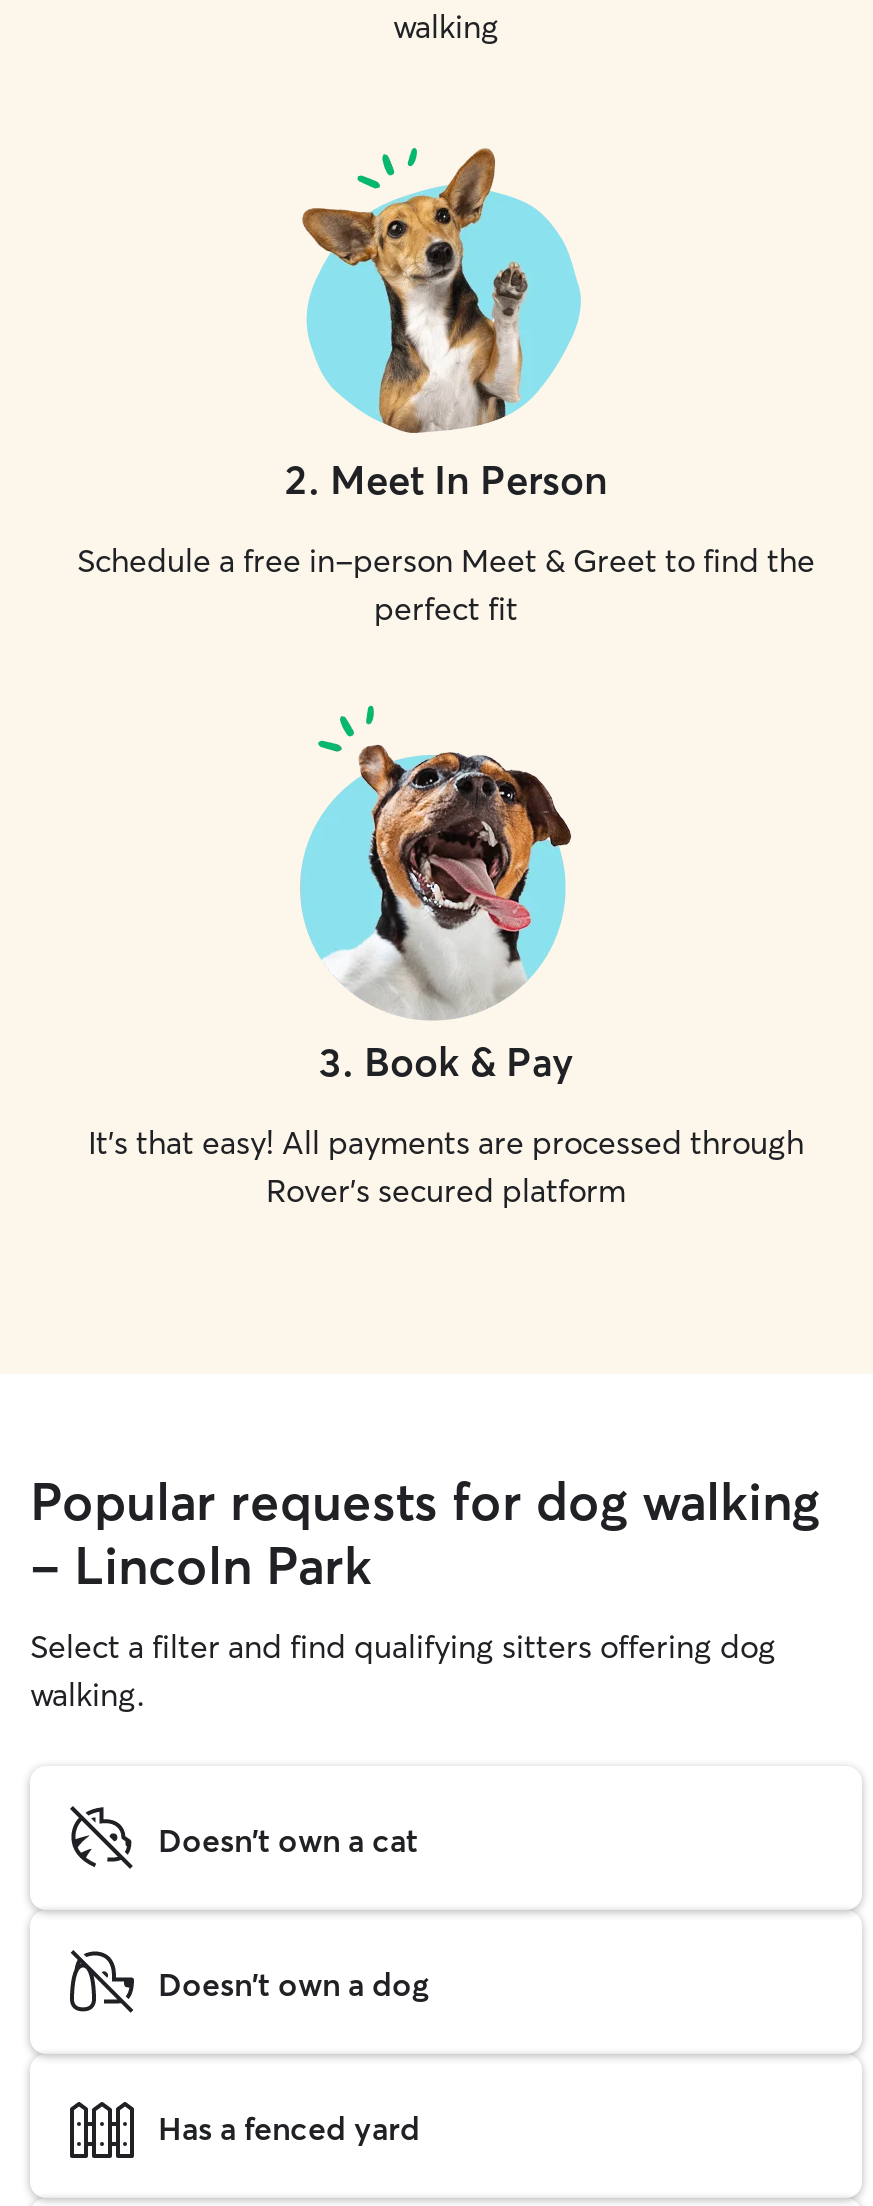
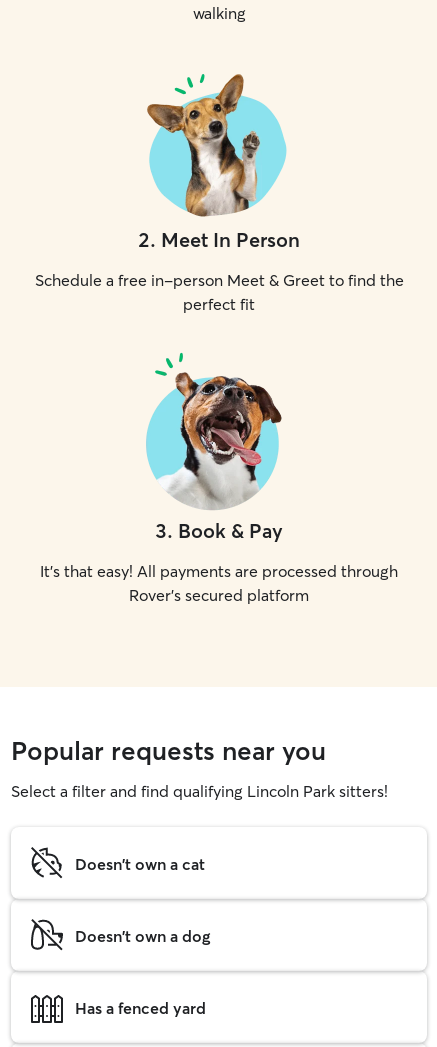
- Popular requests for dog walking
- - Lincoln Park
- Select a filter and find qualifying sitters offering dog
- walking.
+ Popular requests near you
+ Select a filter and find qualifying Lincoln Park sitters!
